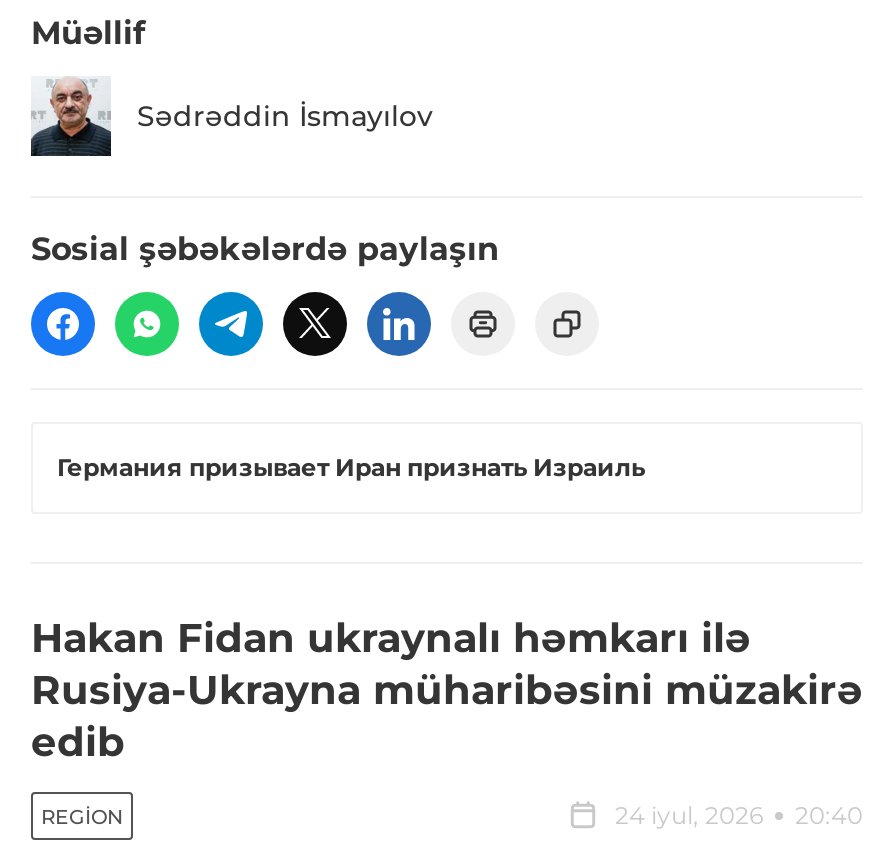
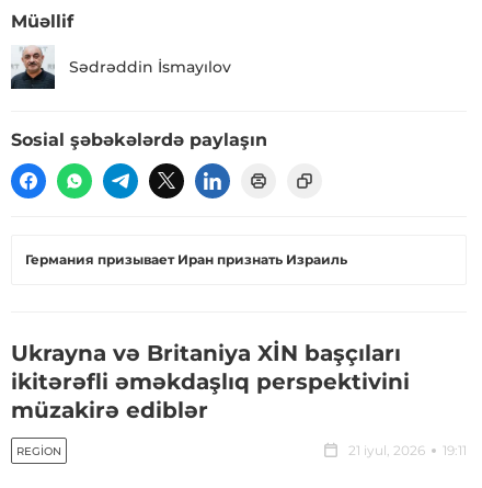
- Hakan Fidan ukraynalı həmkarı ilə
- Rusiya-Ukrayna müharibəsini müzakirə
- edib
+ Ukrayna və Britaniya XİN başçıları
+ ikitərəfli əməkdaşlıq perspektivini
+ müzakirə ediblər

- 24 iyul, 2026
- 20:40
+ 21 iyul, 2026
+ 19:11
